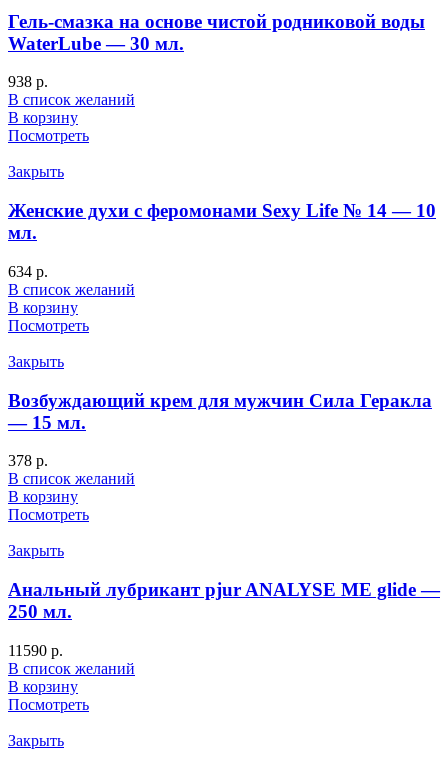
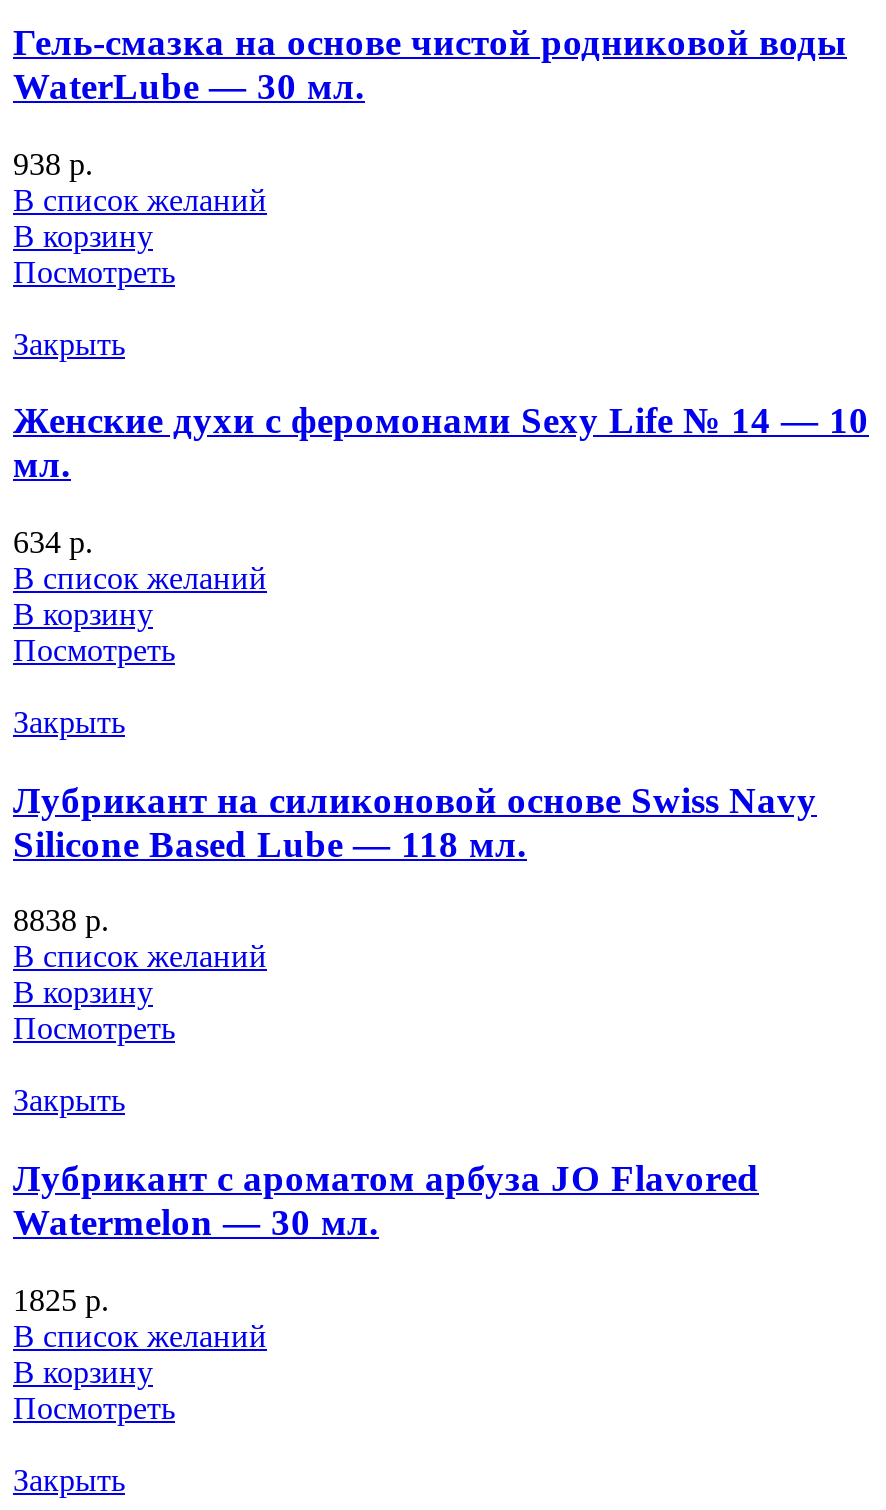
- Возбуждающий крем для мужчин Сила Геракла
- — 15 мл.
+ Лубрикант на силиконовой основе Swiss Navy
+ Silicone Based Lube — 118 мл.

- 378 р.
+ 8838 р.

- Анальный лубрикант pjur ANALYSE ME glide —
- 250 мл.
+ Лубрикант с ароматом арбуза JO Flavored
+ Watermelon — 30 мл.

- 11590 р.
+ 1825 р.
